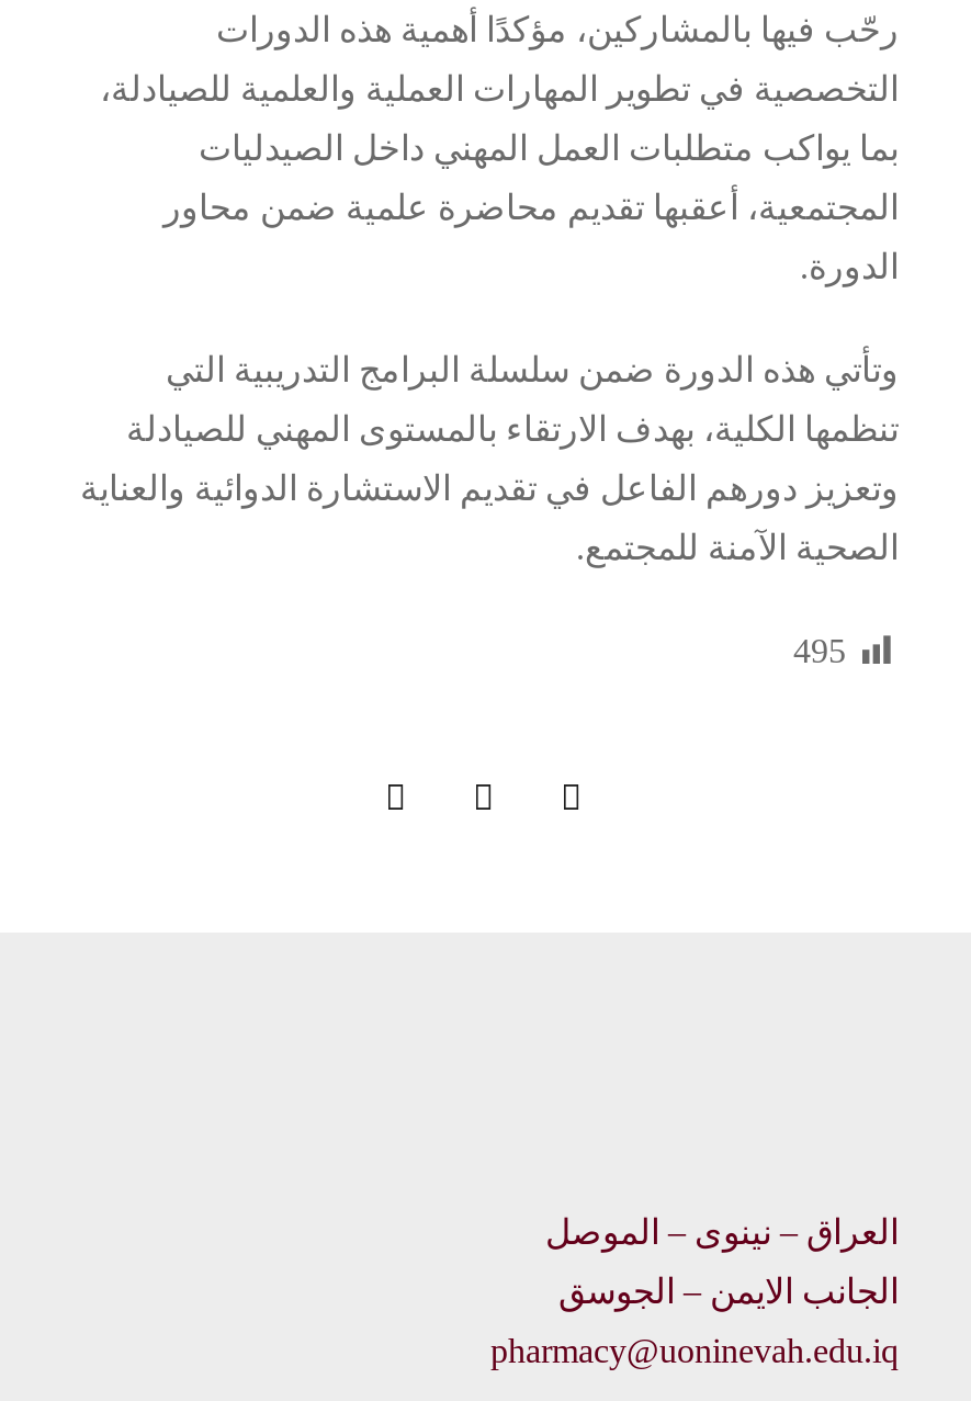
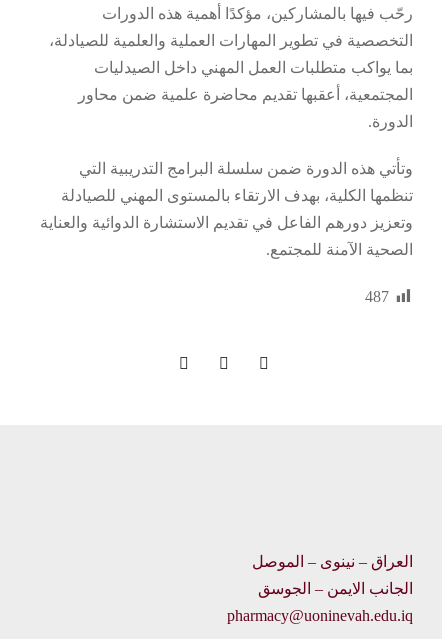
- 495
+ 487
